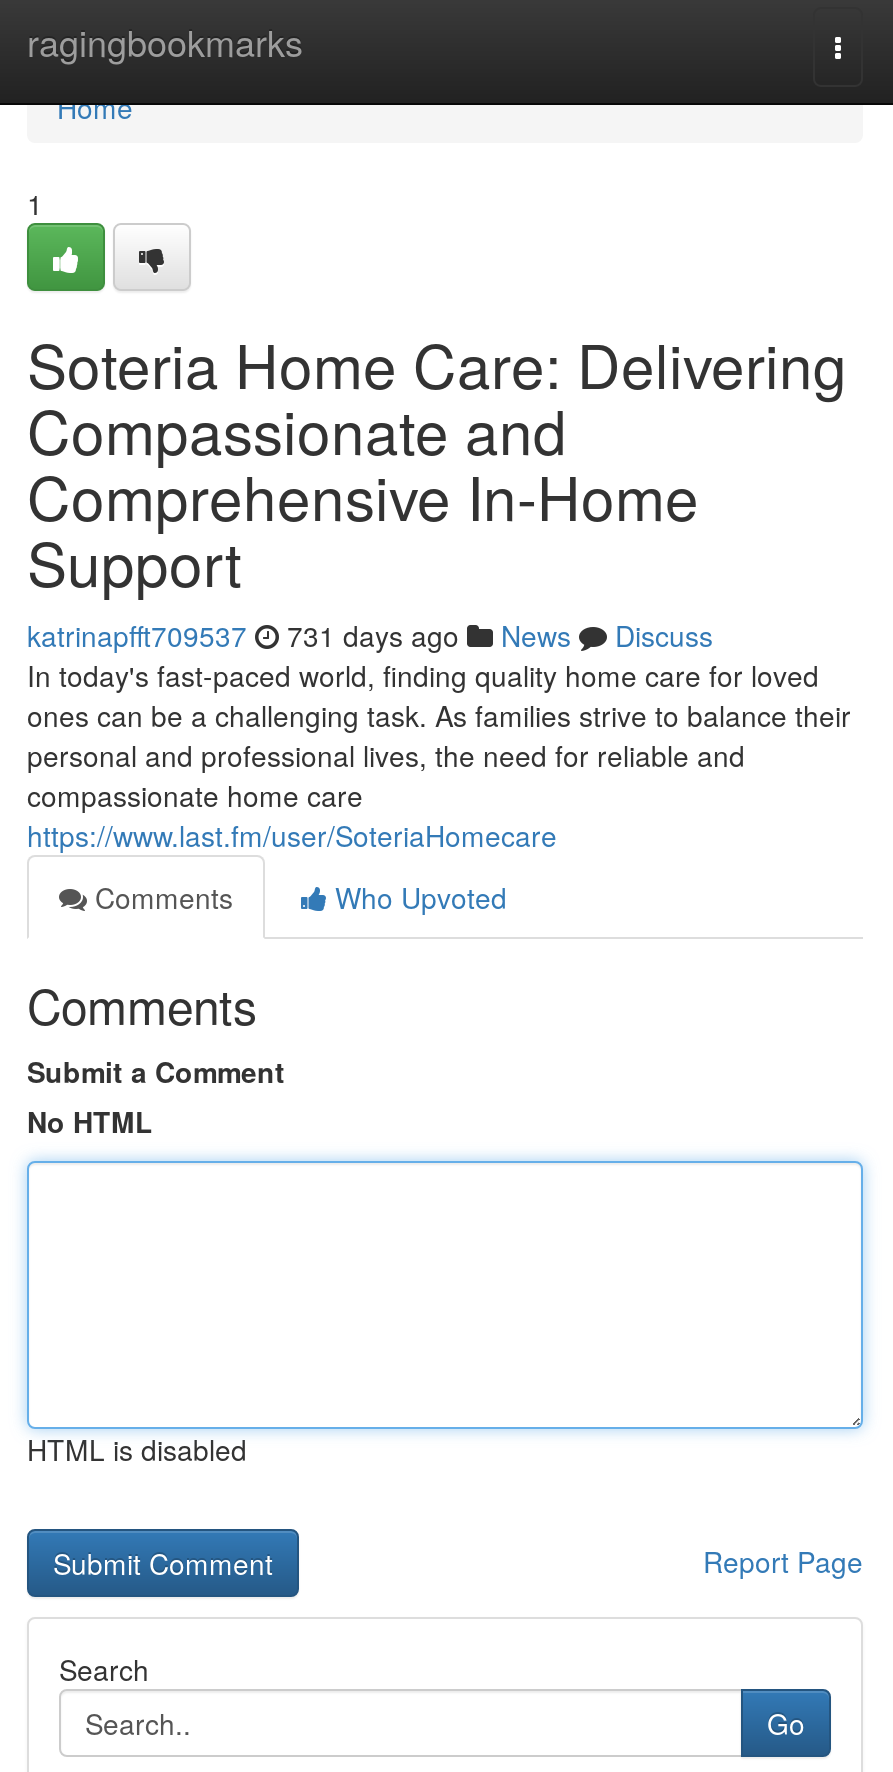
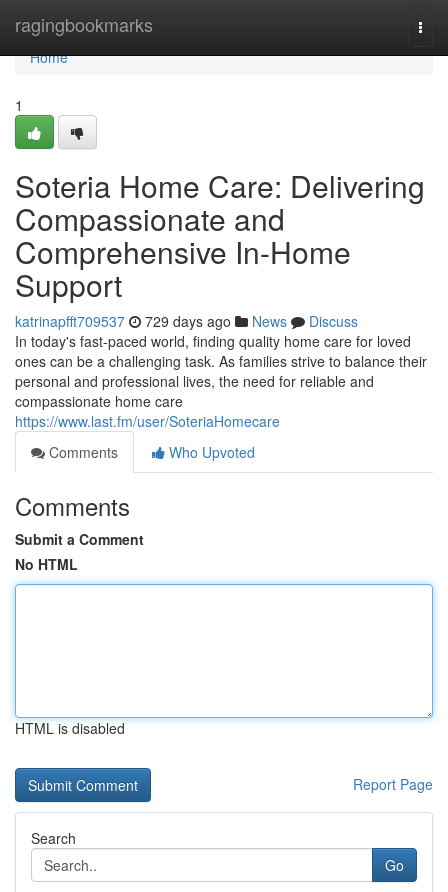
- katrinapfft709537 731 days ago News Discuss
+ katrinapfft709537 729 days ago News Discuss
